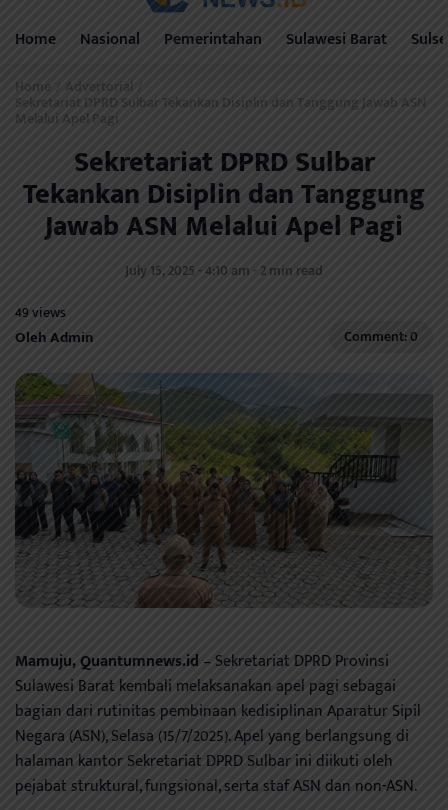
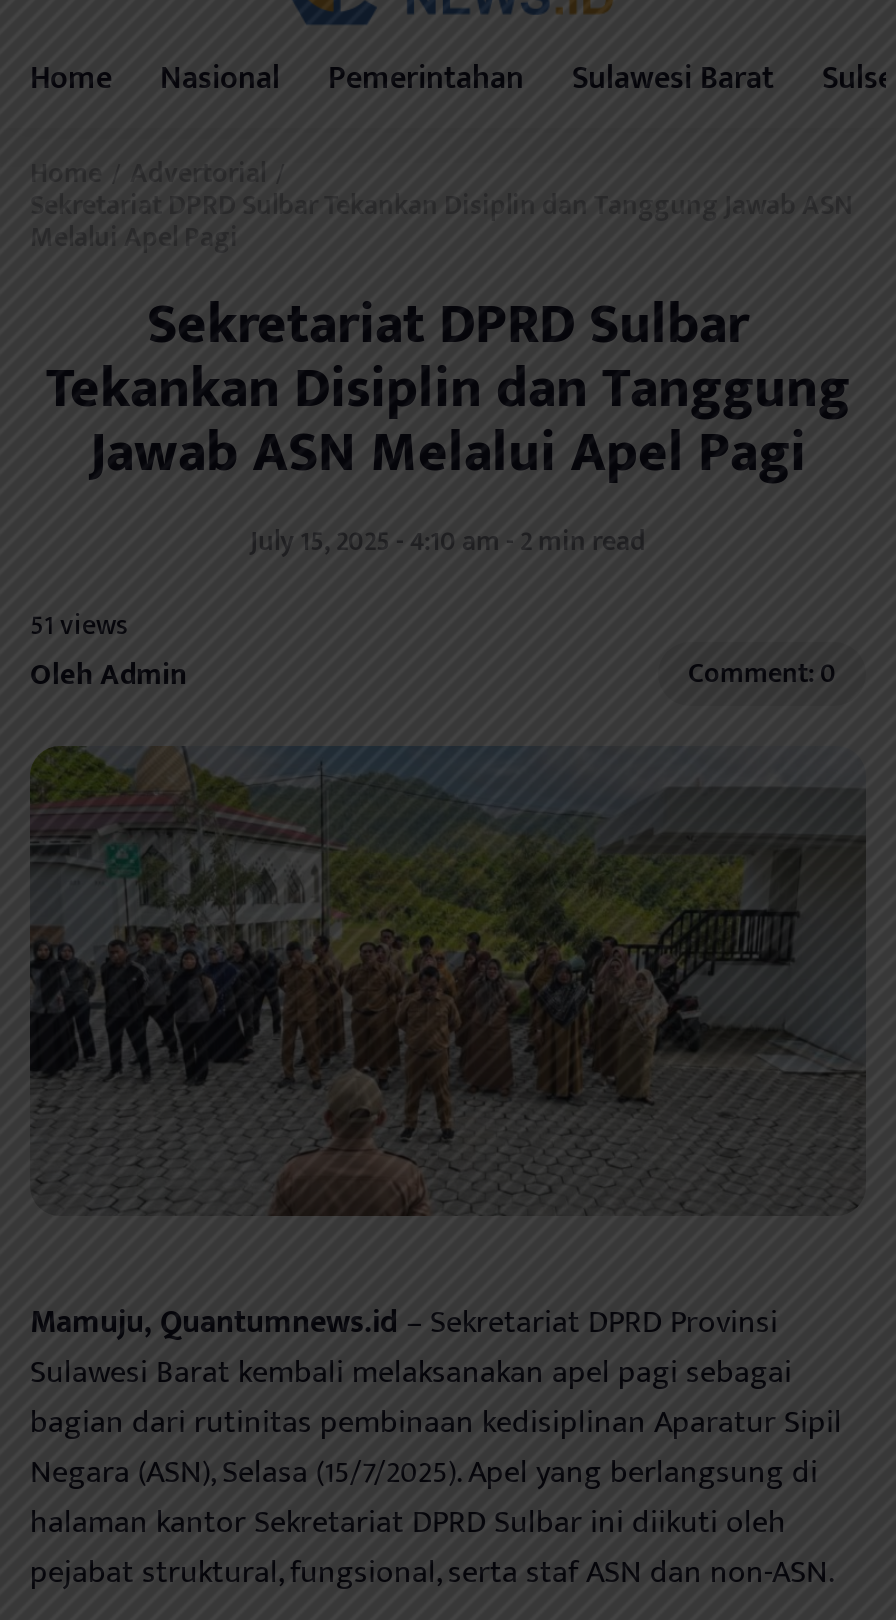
- 49 views
+ 51 views
